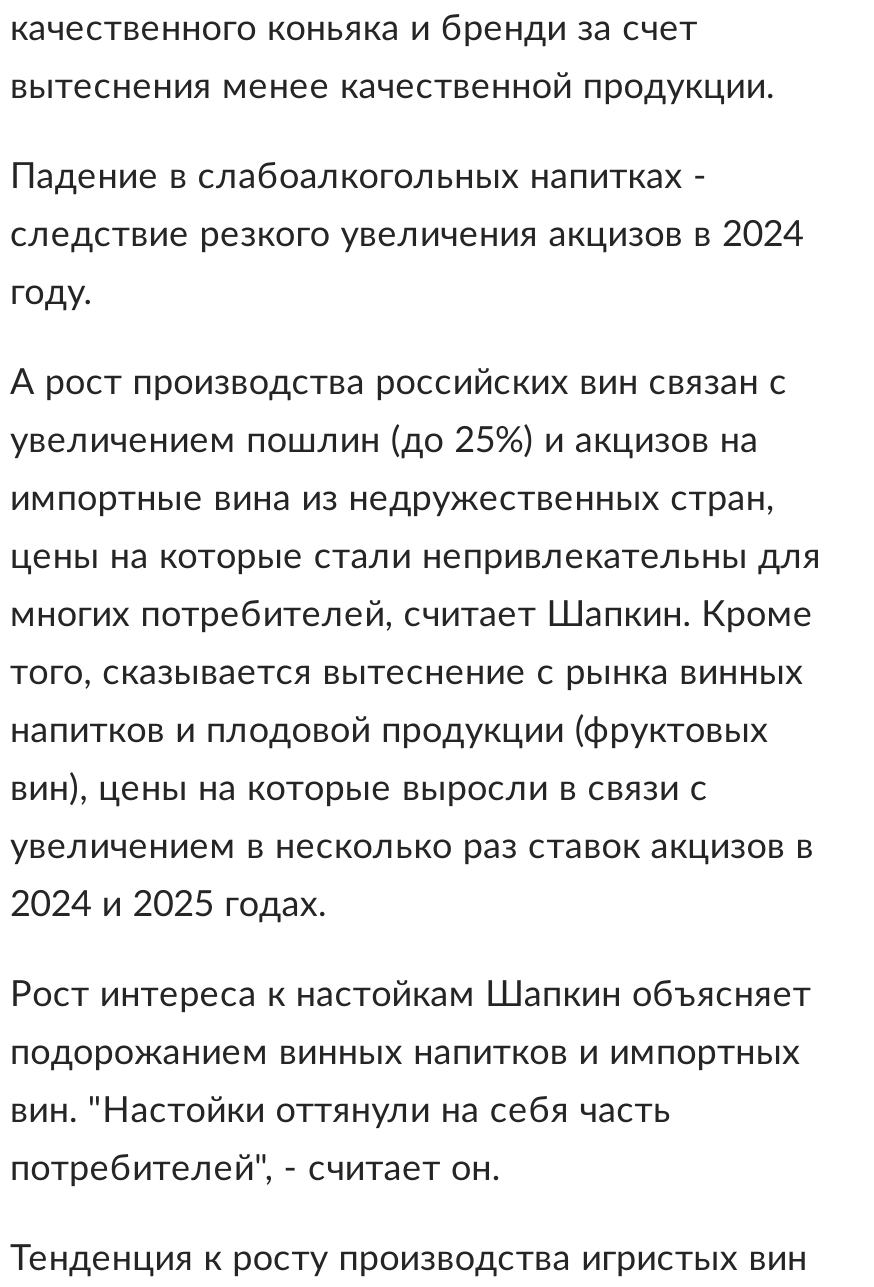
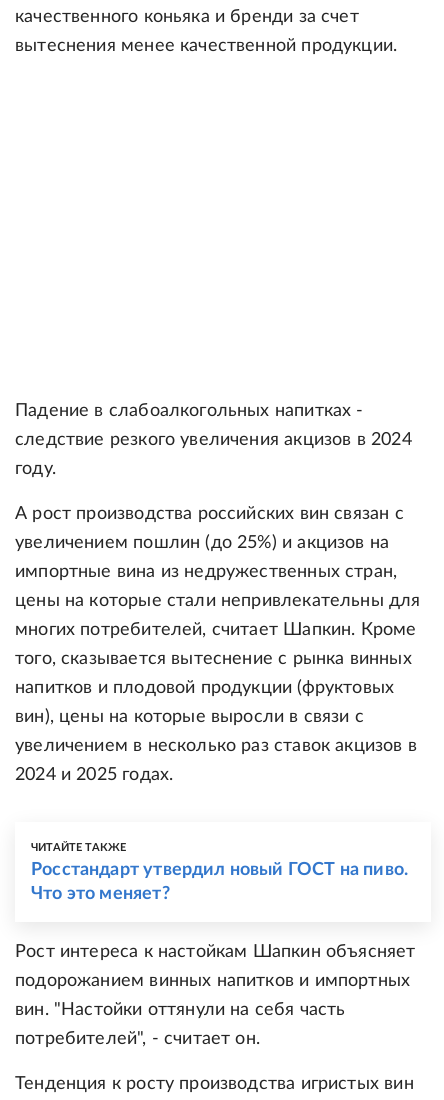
+ ЧИТАЙТЕ ТАКЖЕ
+ Росстандарт утвердил новый ГОСТ на пиво.
+ Что это меняет?
